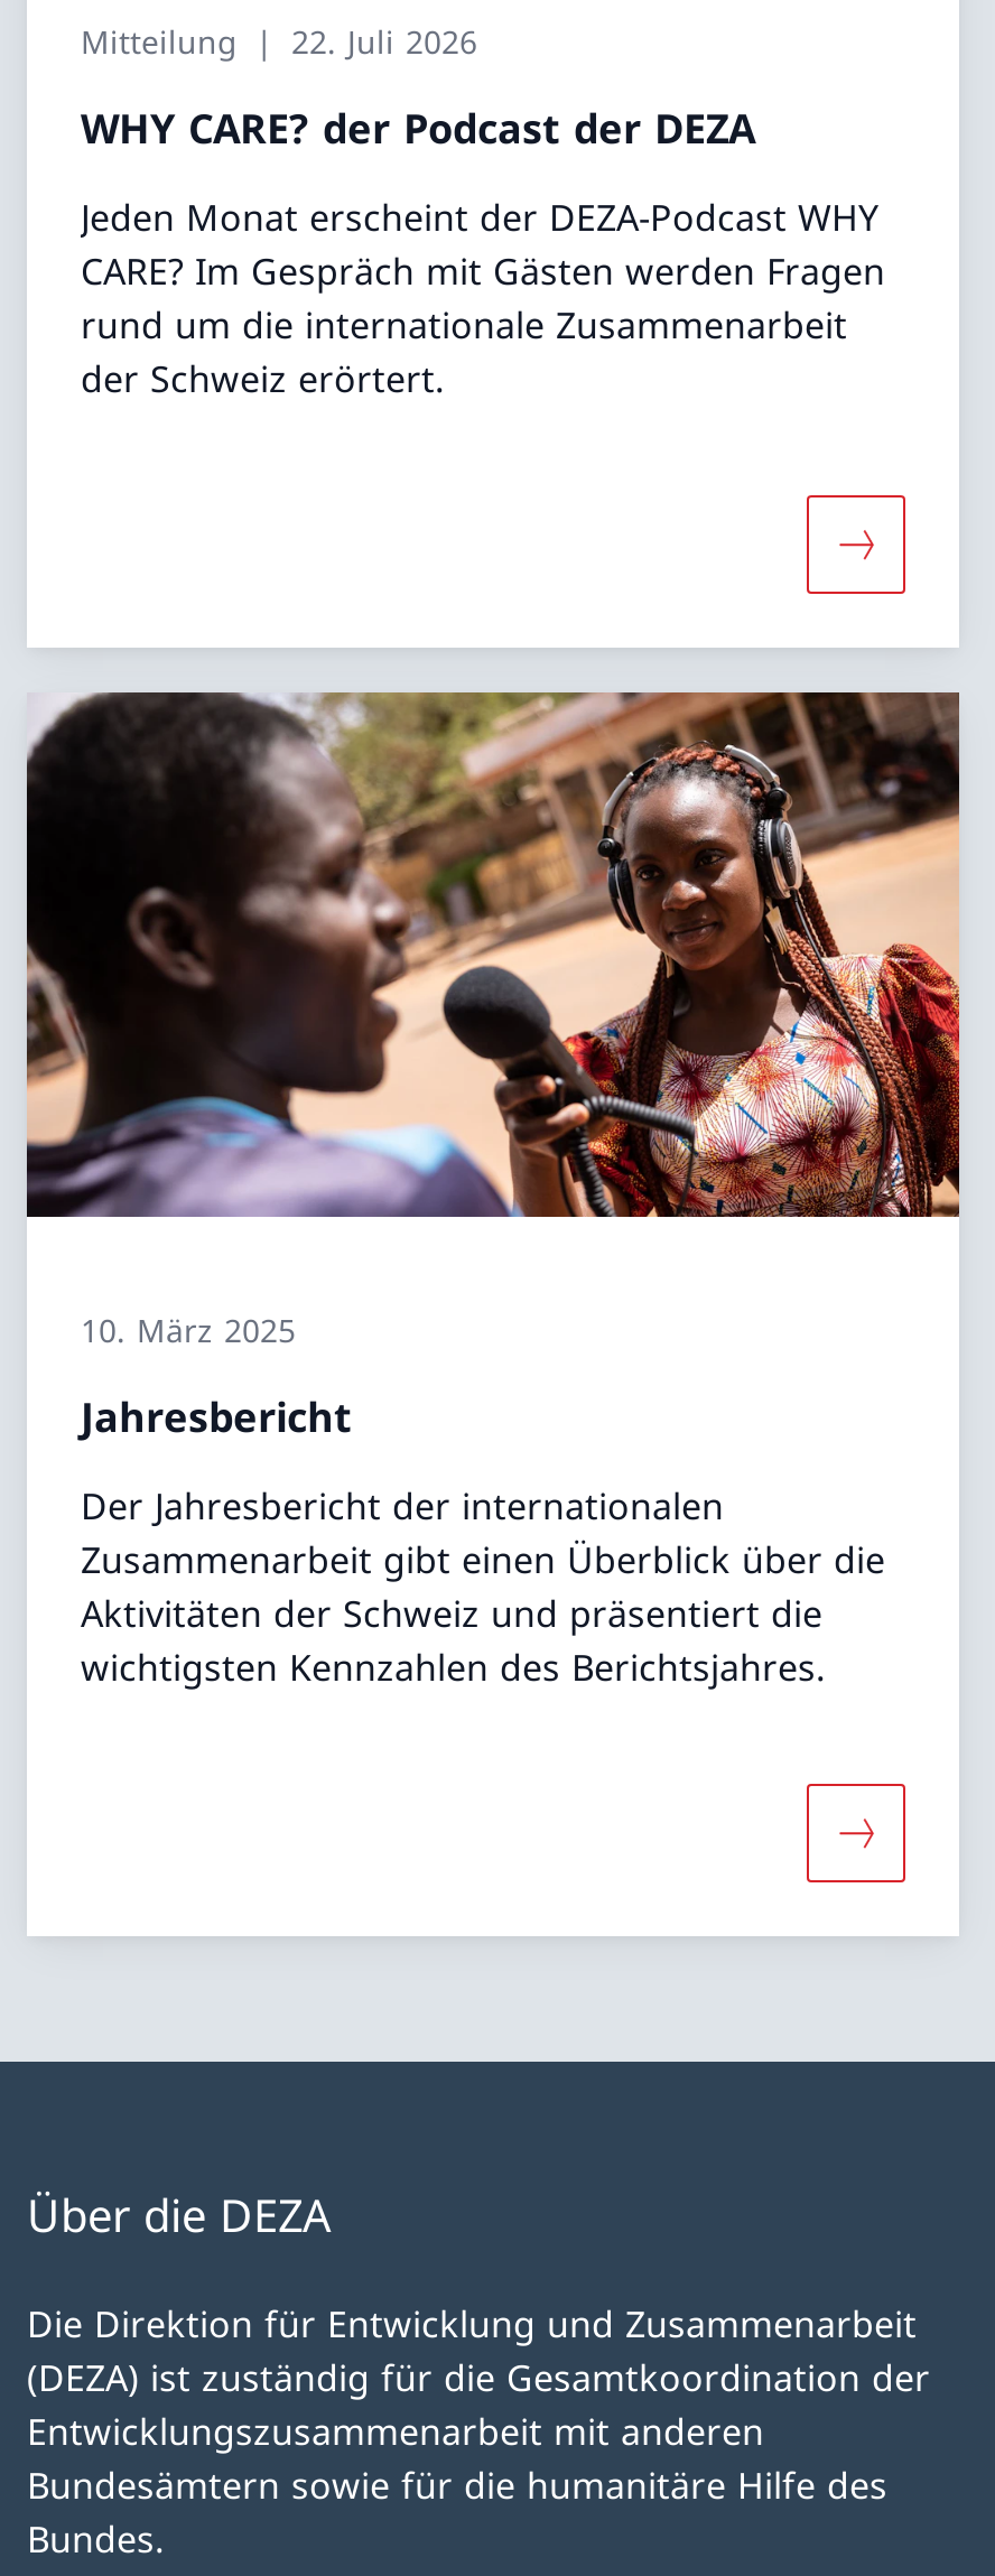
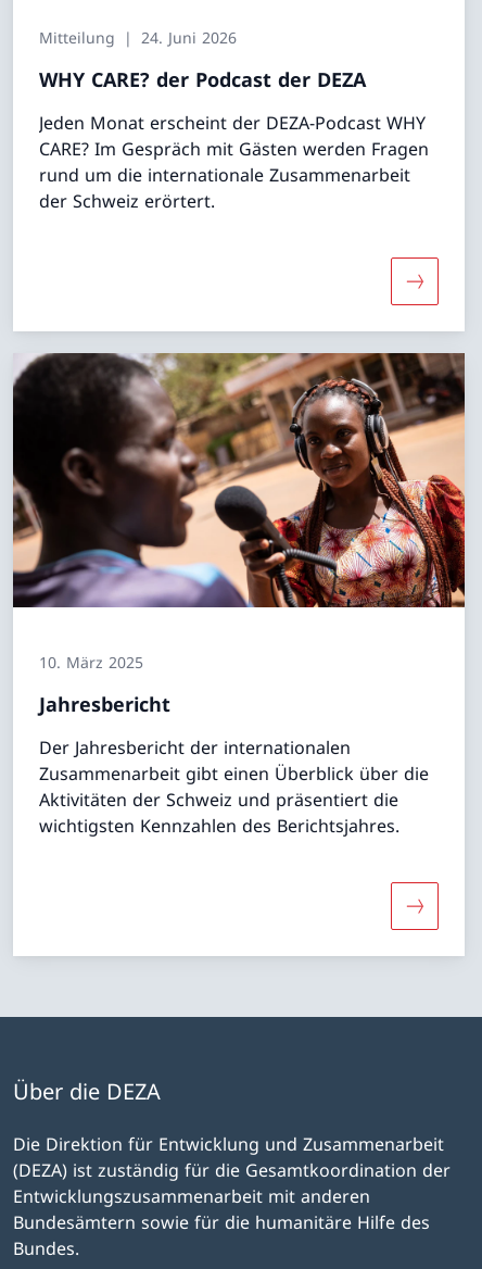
- Mitteilung 22. Juli 2026
+ Mitteilung 24. Juni 2026
